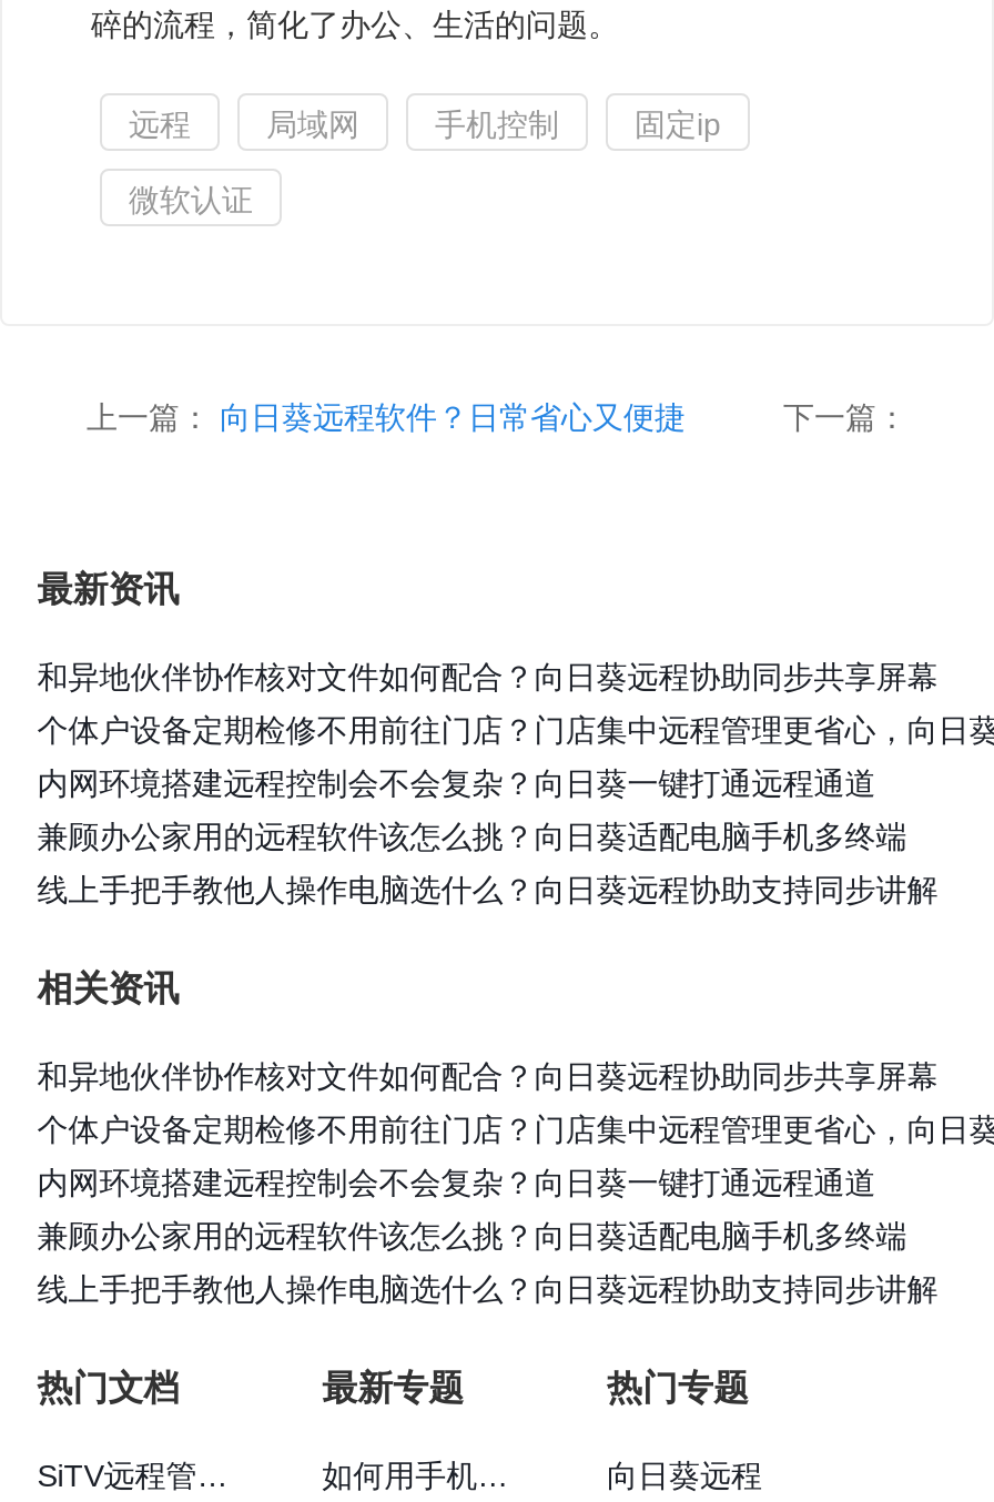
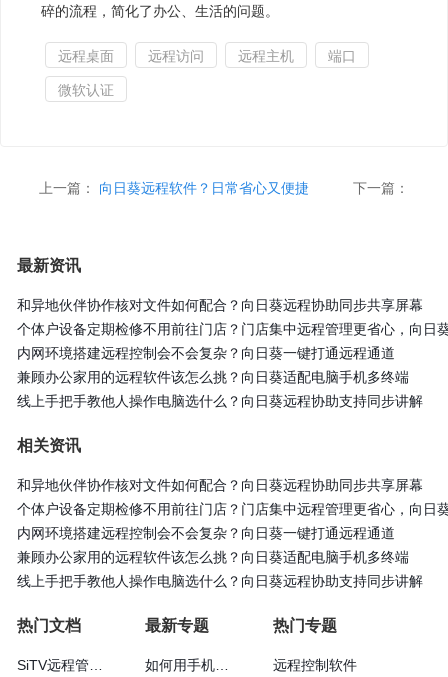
- 远程
- 局域网
- 手机控制
- 固定ip
+ 远程桌面
+ 远程访问
+ 远程主机
+ 端口

- 向日葵远程
+ 远程控制软件
